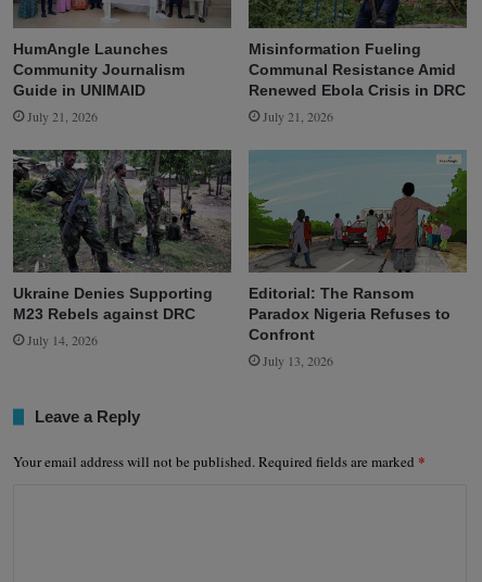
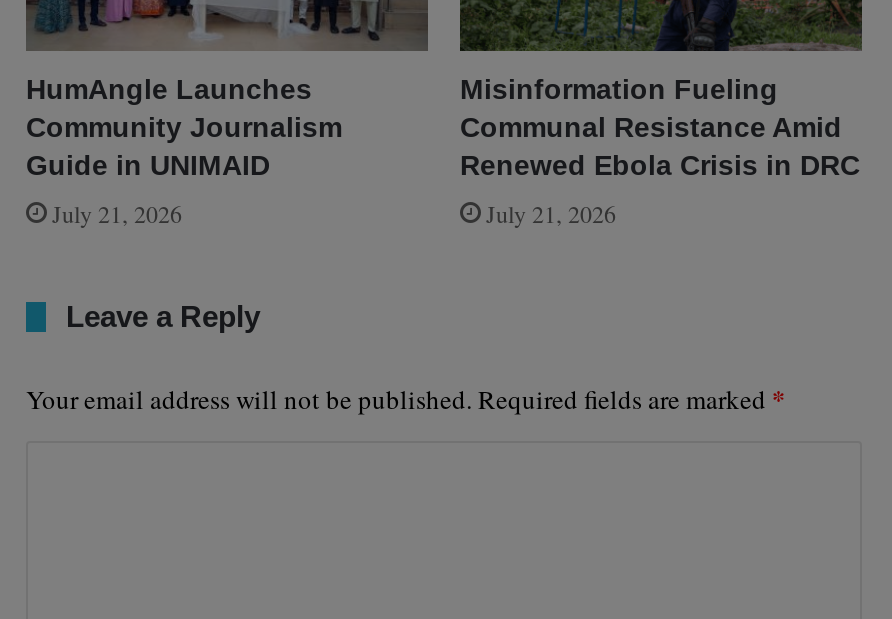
- [image]
- Ukraine Denies Supporting
- M23 Rebels against DRC
- July 14, 2026

- [image]
- Editorial: The Ransom
- Paradox Nigeria Refuses to
- Confront
- July 13, 2026
